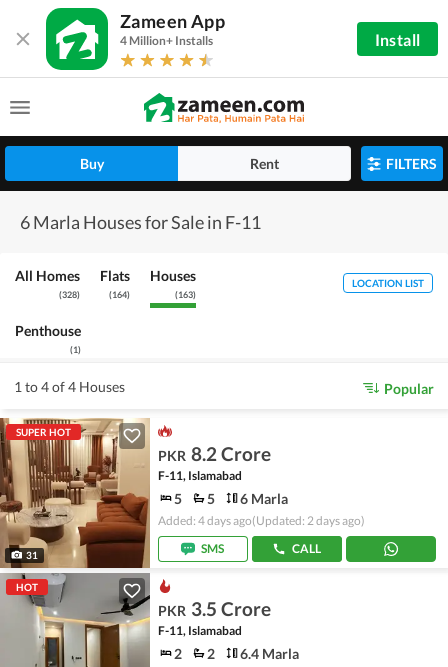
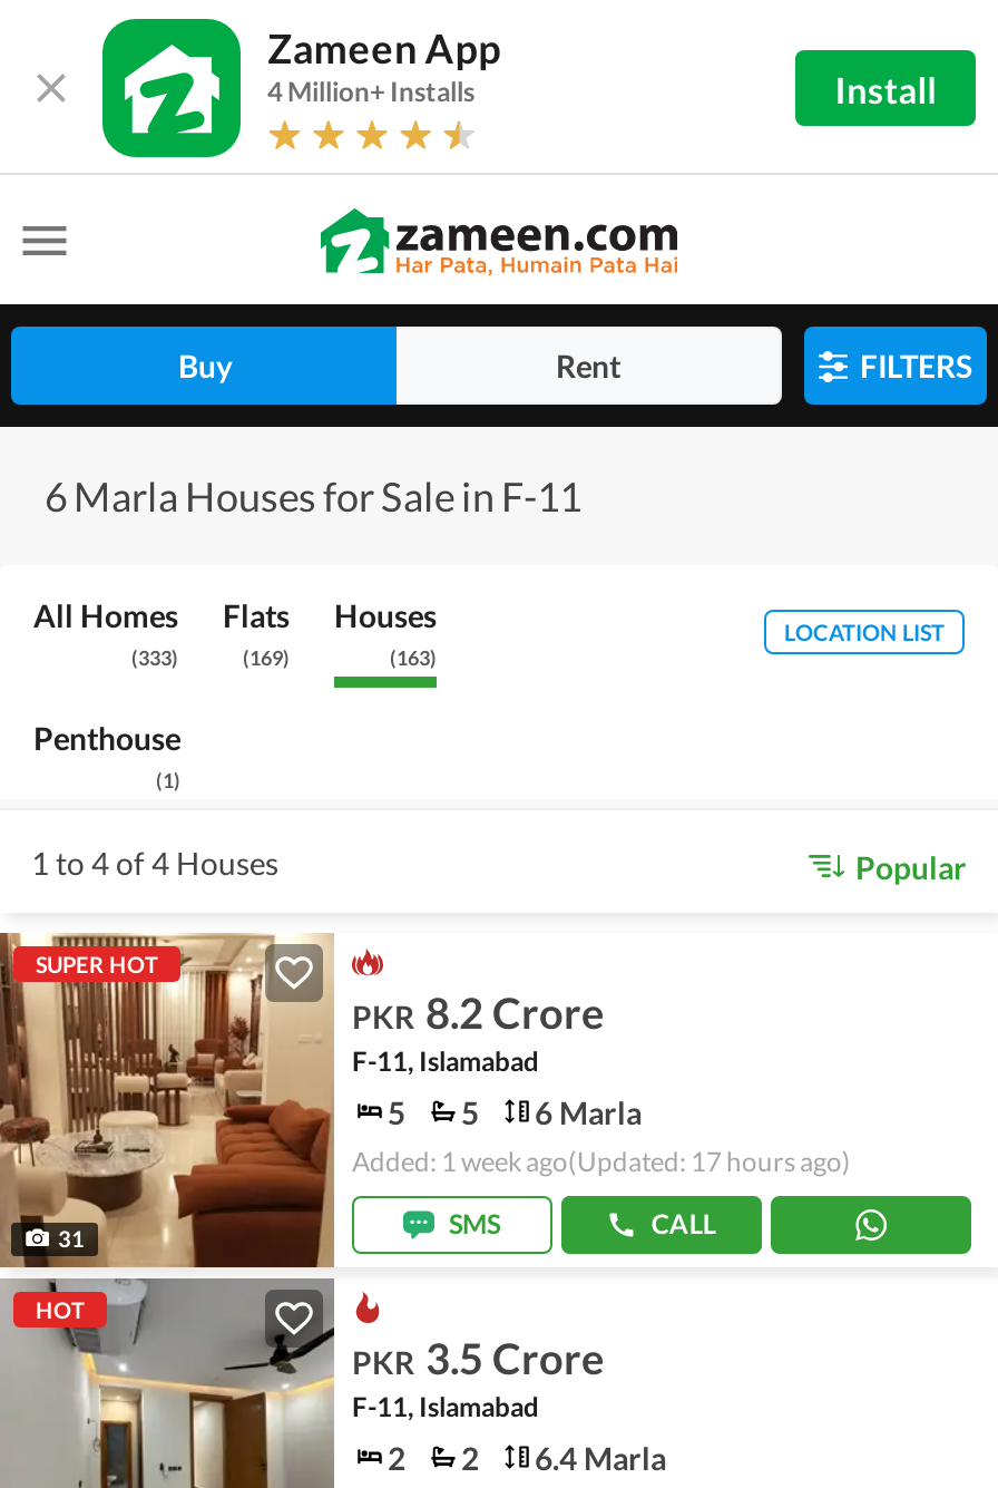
- (328)
+ (333)

- (164)
+ (169)

- Added: 4 days ago(Updated: 2 days ago)
+ Added: 1 week ago(Updated: 17 hours ago)
